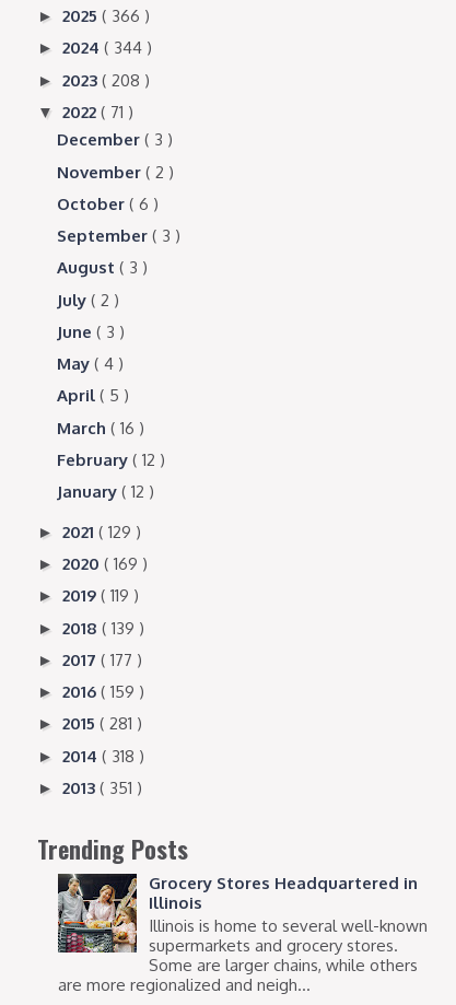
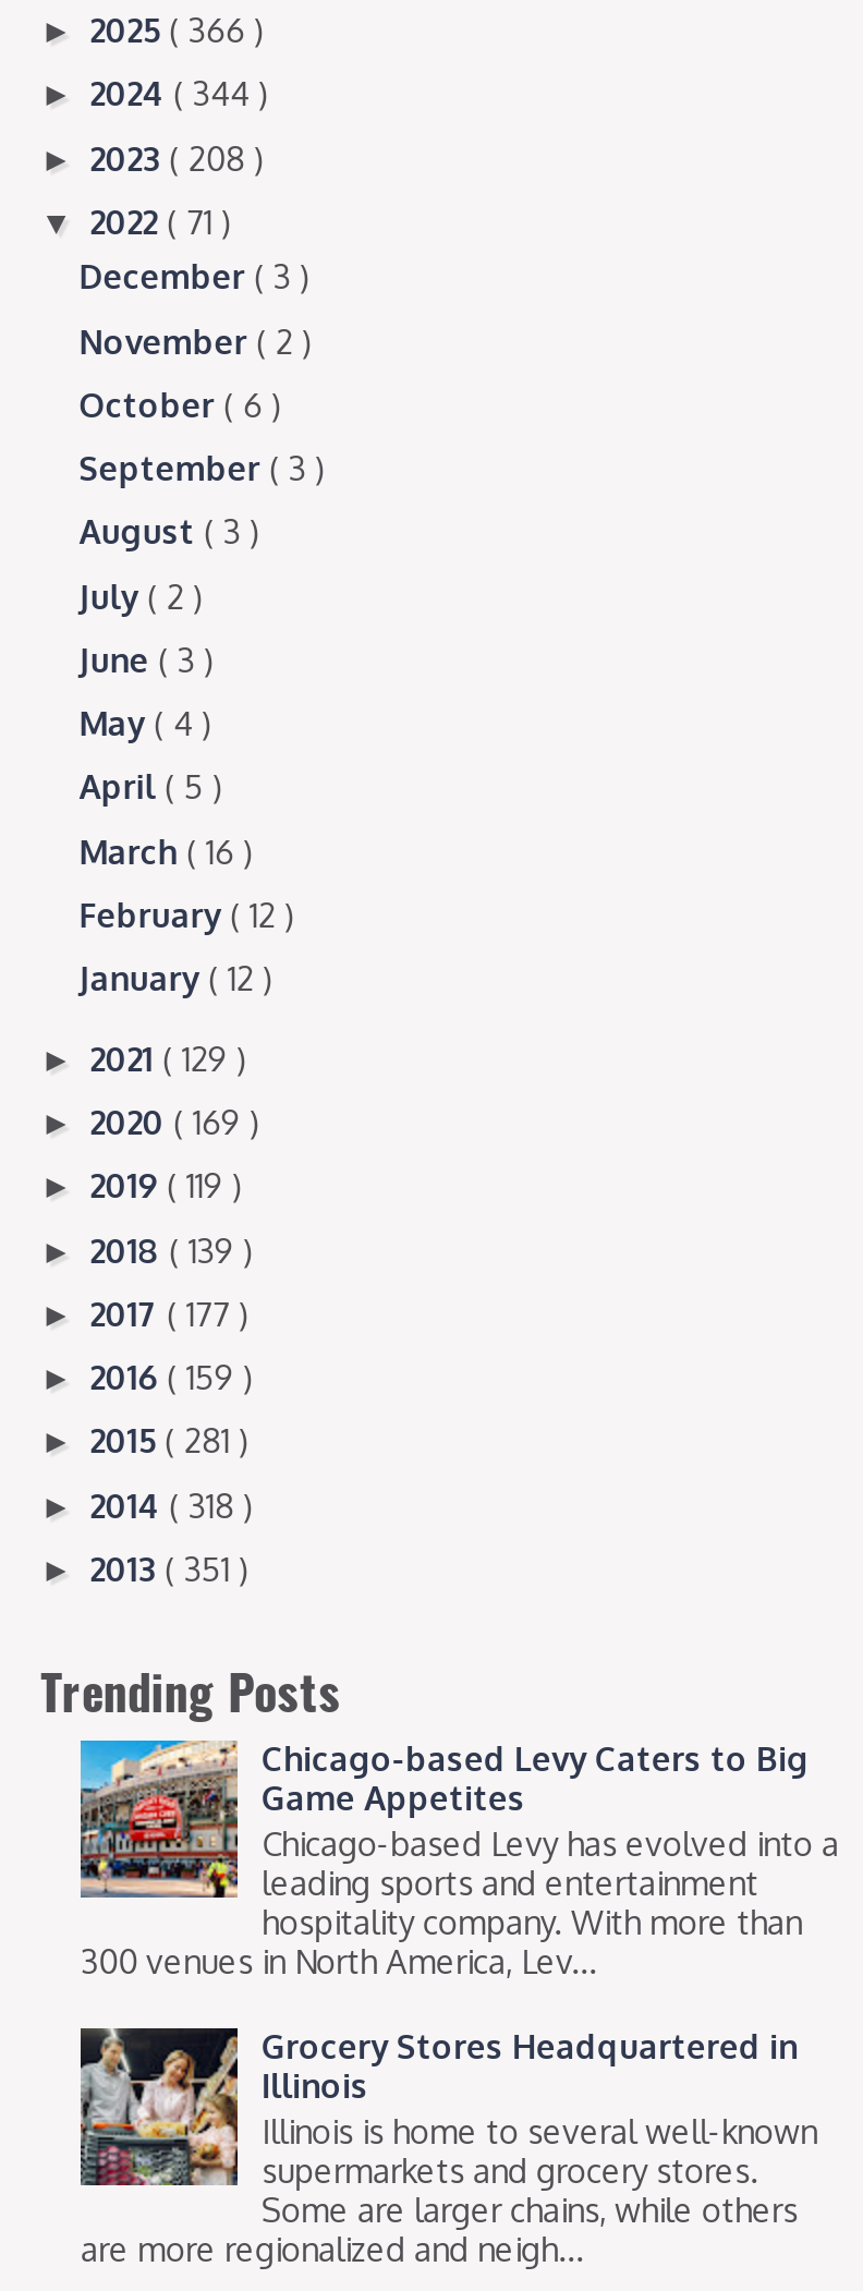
+ [image]
+ Chicago-based Levy Caters to Big
+ Game Appetites
+ Chicago-based Levy has evolved into a
+ leading sports and entertainment
+ hospitality company. With more than
+ 300 venues in North America, Lev...
